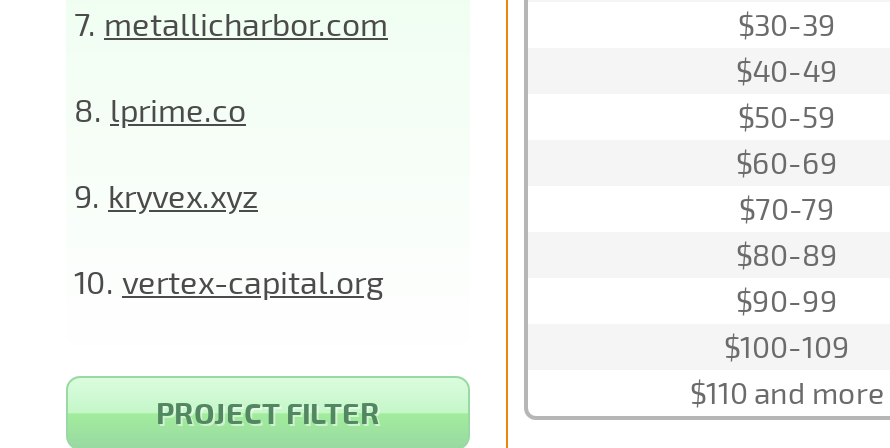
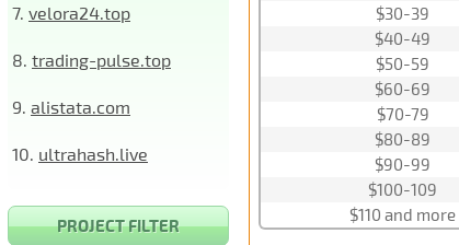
- 7. metallicharbor.com
+ 7. velora24.top

- 8. lprime.co
+ 8. trading-pulse.top

- 9. kryvex.xyz
+ 9. alistata.com

- 10. vertex-capital.org
+ 10. ultrahash.live
